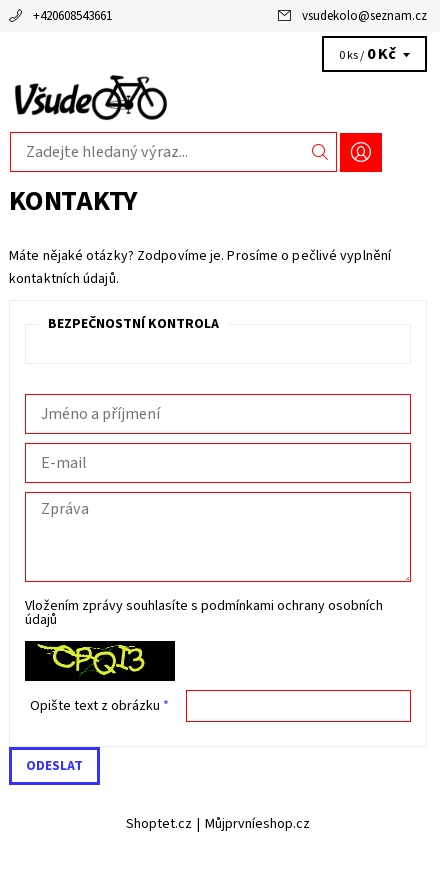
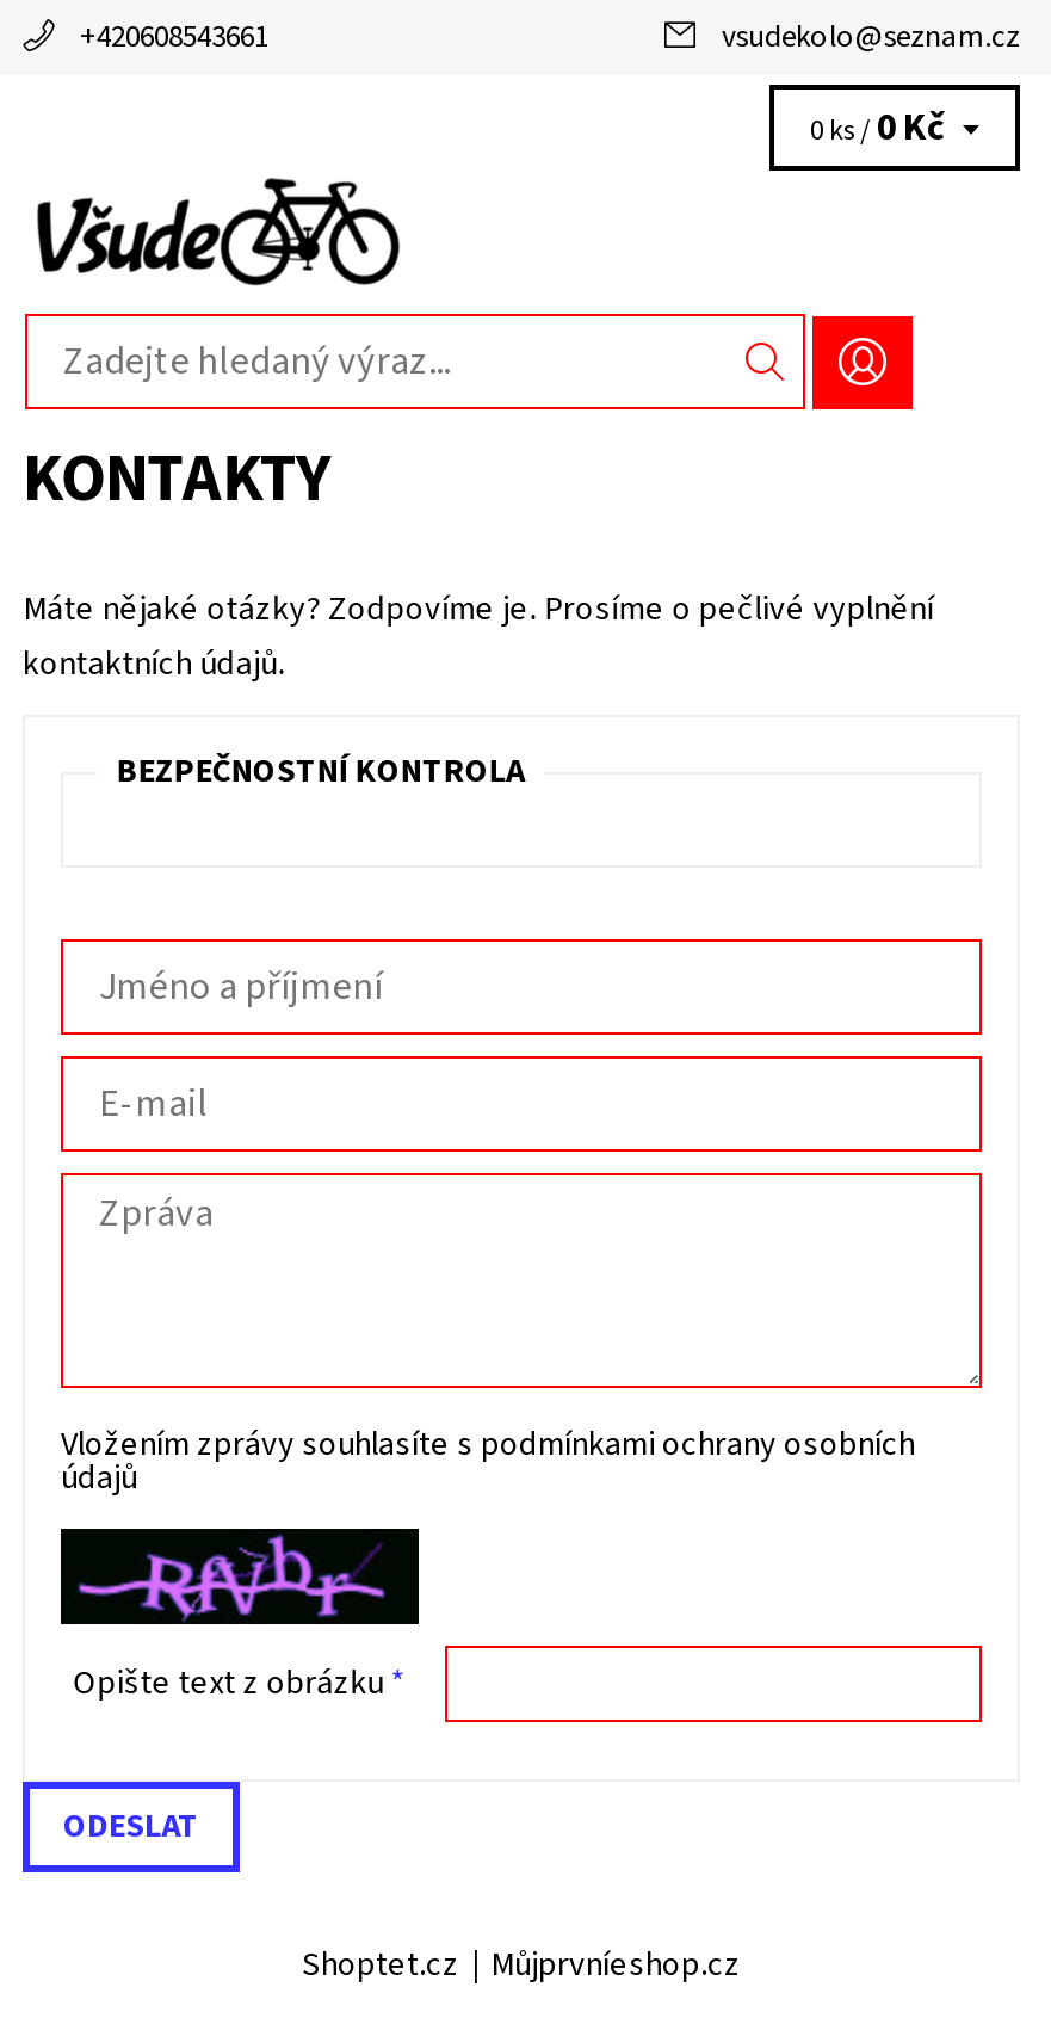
- [image]
+ [image]
